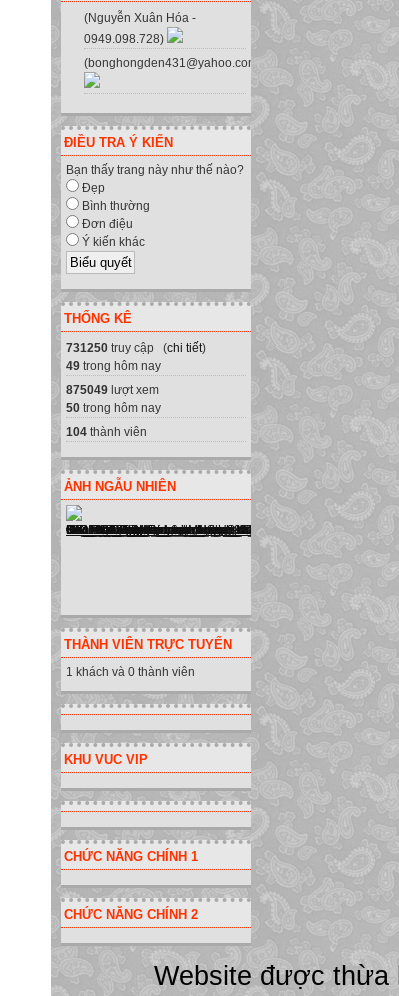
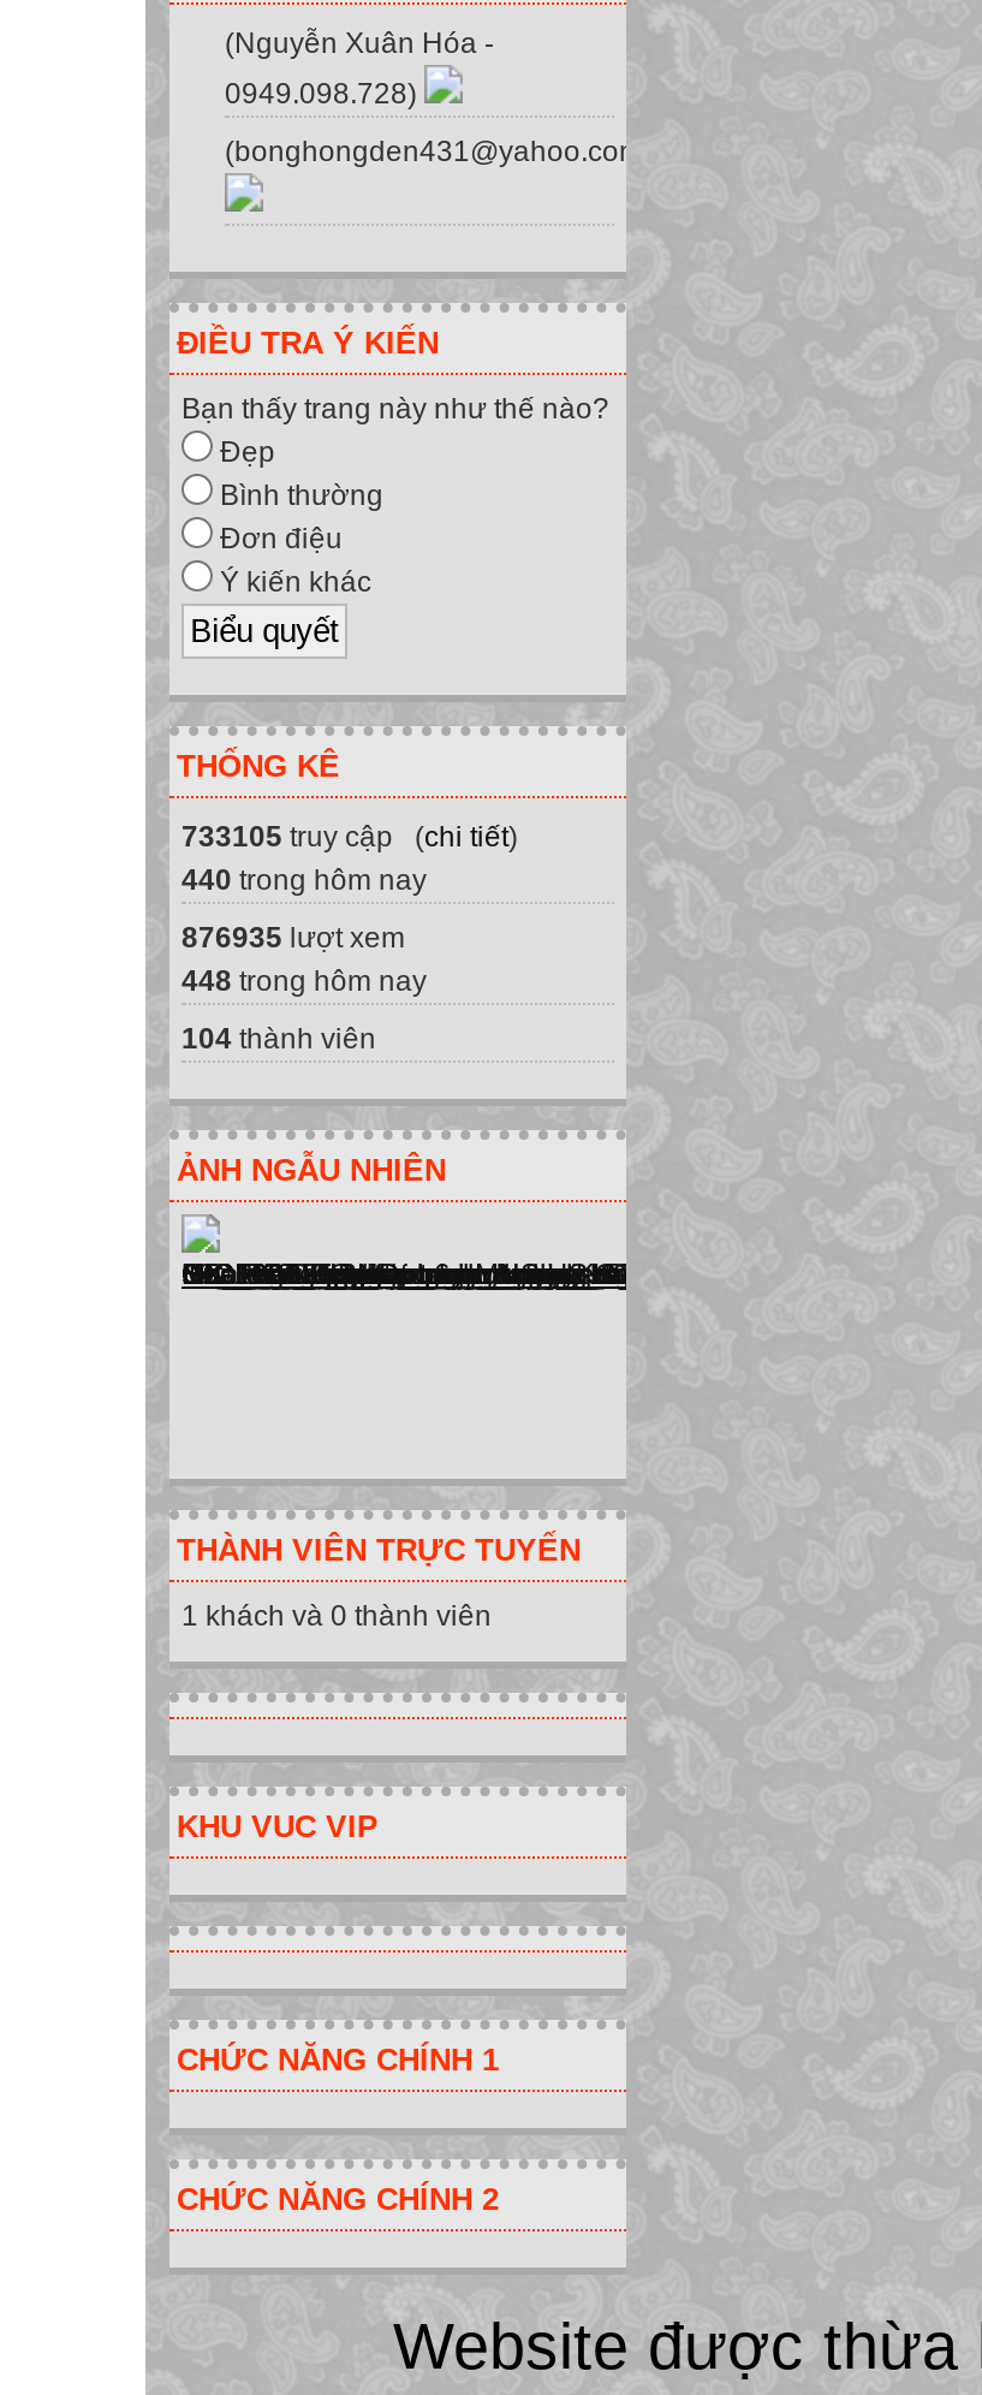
- 731250 truy cập (chi tiết)
+ 733105 truy cập (chi tiết)

- 49 trong hôm nay
+ 440 trong hôm nay

- 875049 lượt xem
+ 876935 lượt xem

- 50 trong hôm nay
+ 448 trong hôm nay
